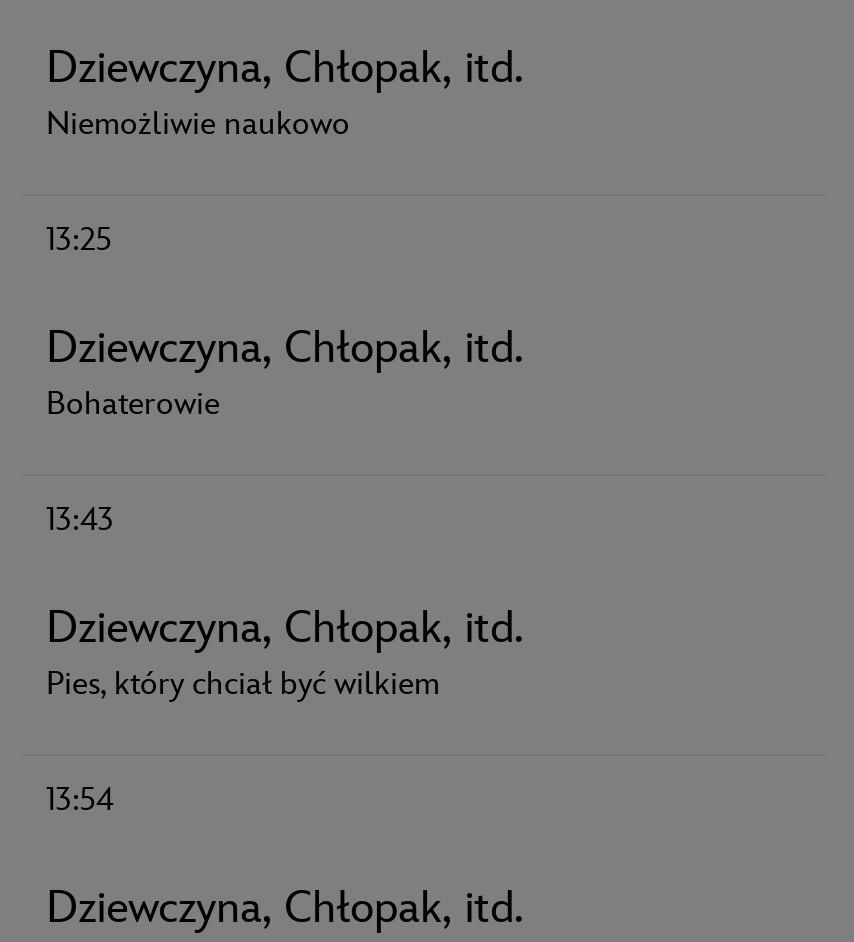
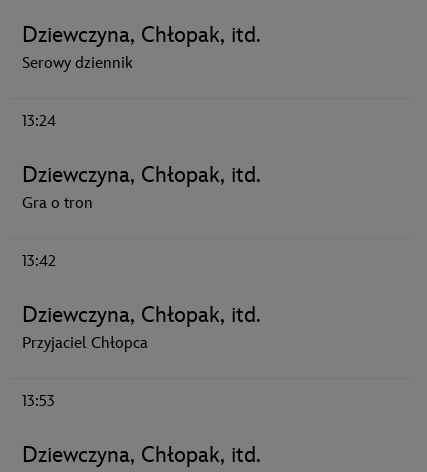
- Niemożliwie naukowo
+ Serowy dziennik

- 13:25
+ 13:24

- Bohaterowie
+ Gra o tron

- 13:43
+ 13:42

- Pies, który chciał być wilkiem
+ Przyjaciel Chłopca

- 13:54
+ 13:53
